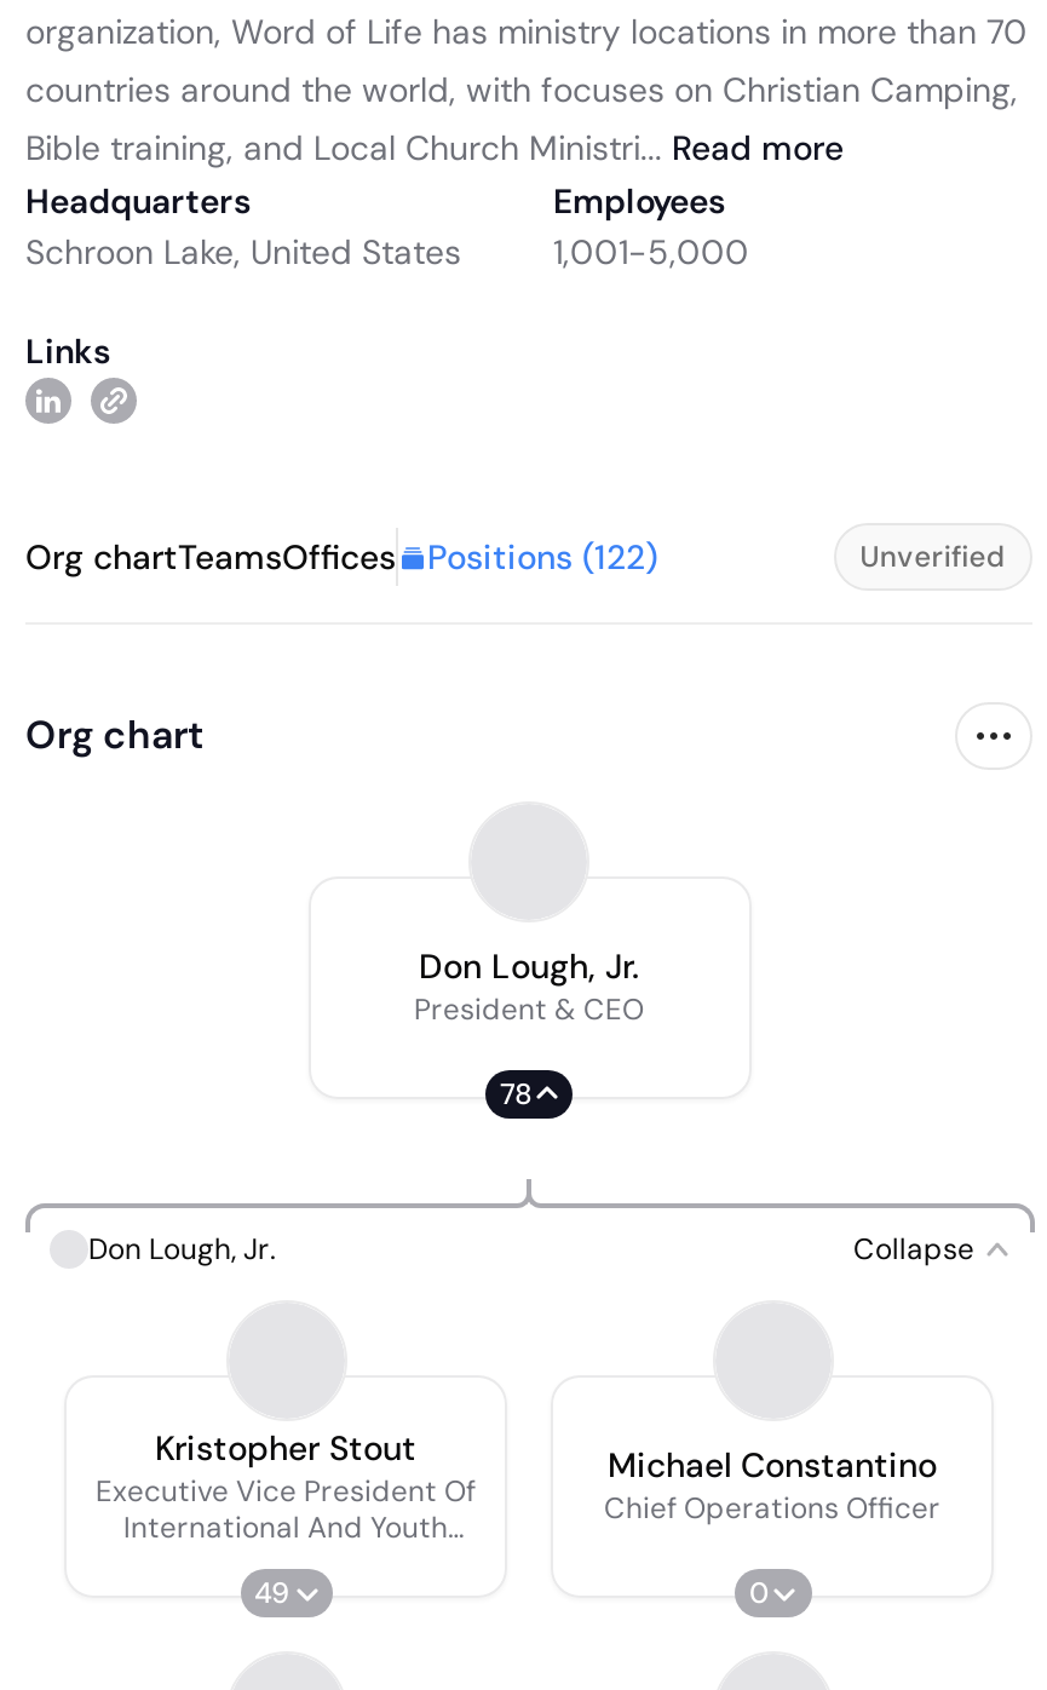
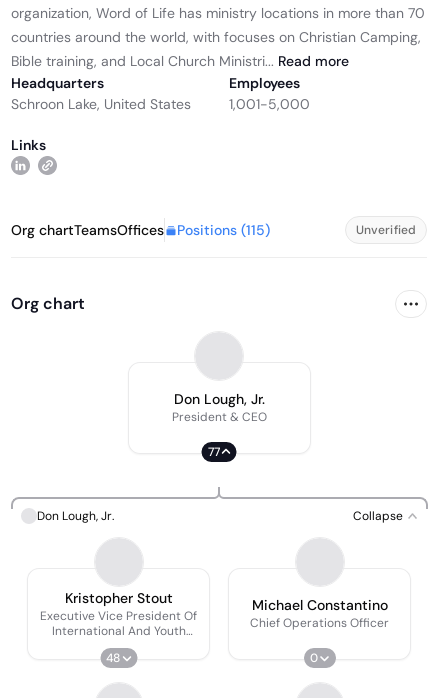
- Org chartTeamsOffices Positions (122)
+ Org chartTeamsOffices Positions (115)

- 78
+ 77

- 49
+ 48
